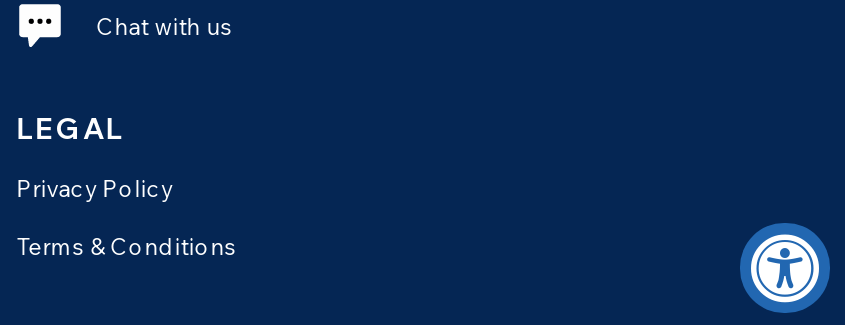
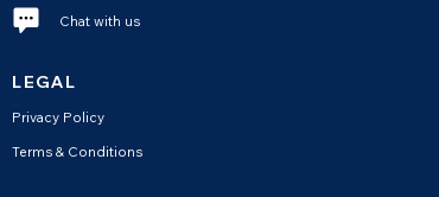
- [image]
